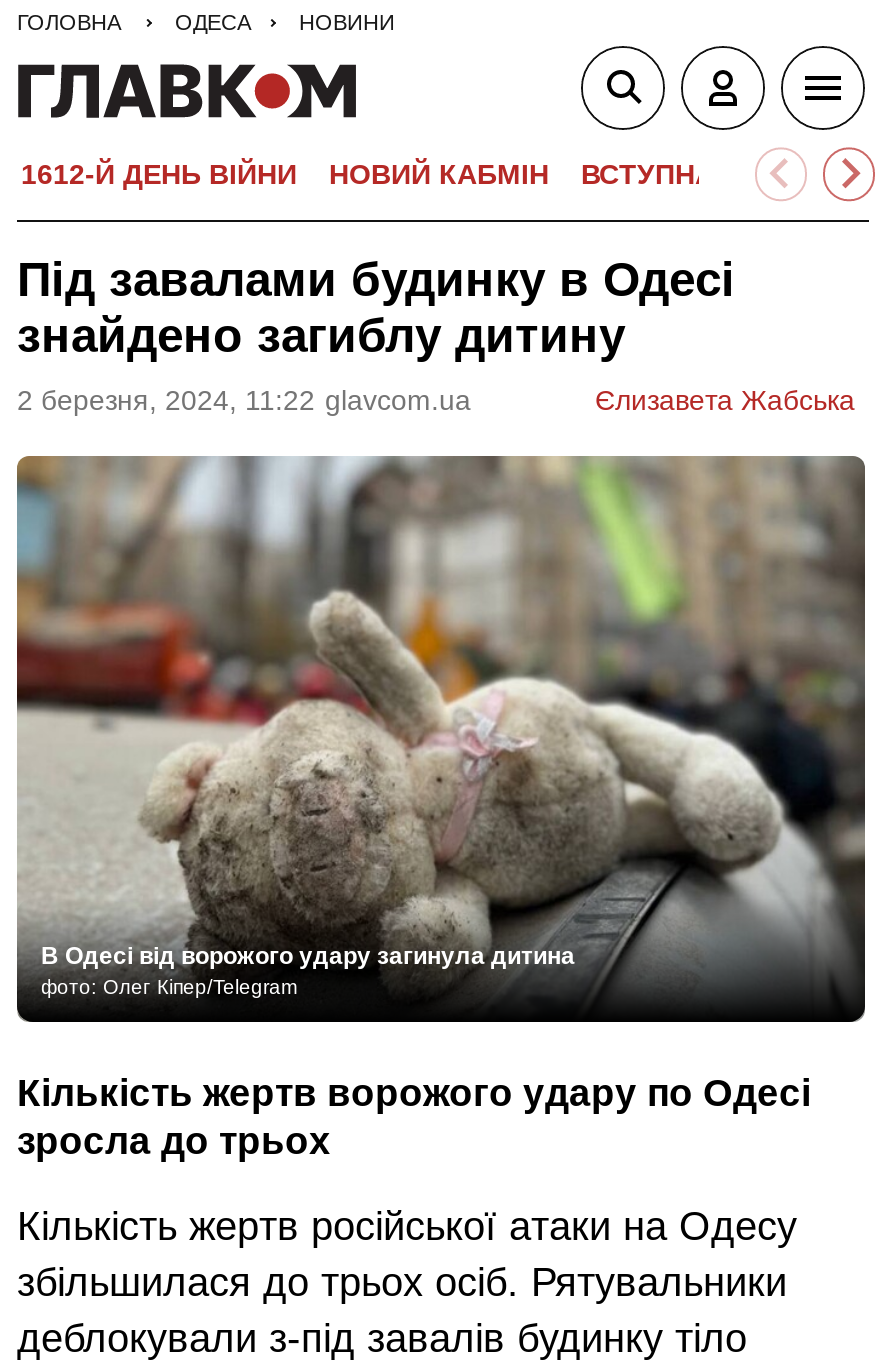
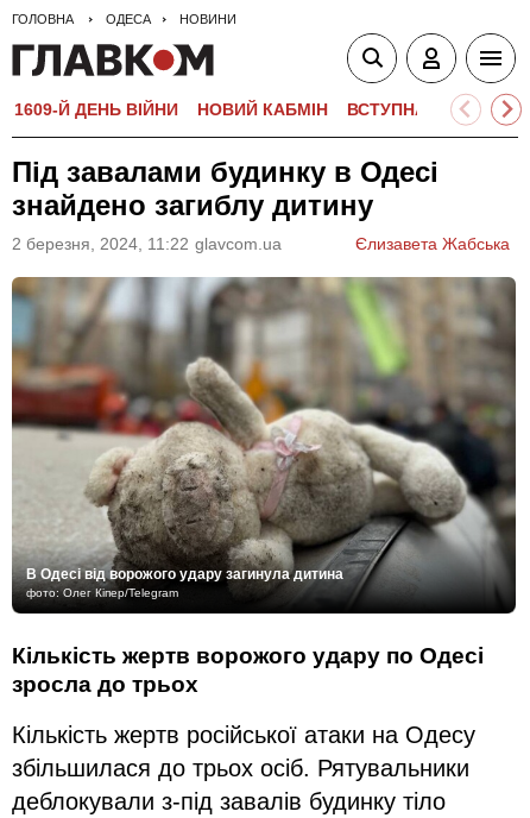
- 1612-Й ДЕНЬ ВІЙНИ
+ 1609-Й ДЕНЬ ВІЙНИ
